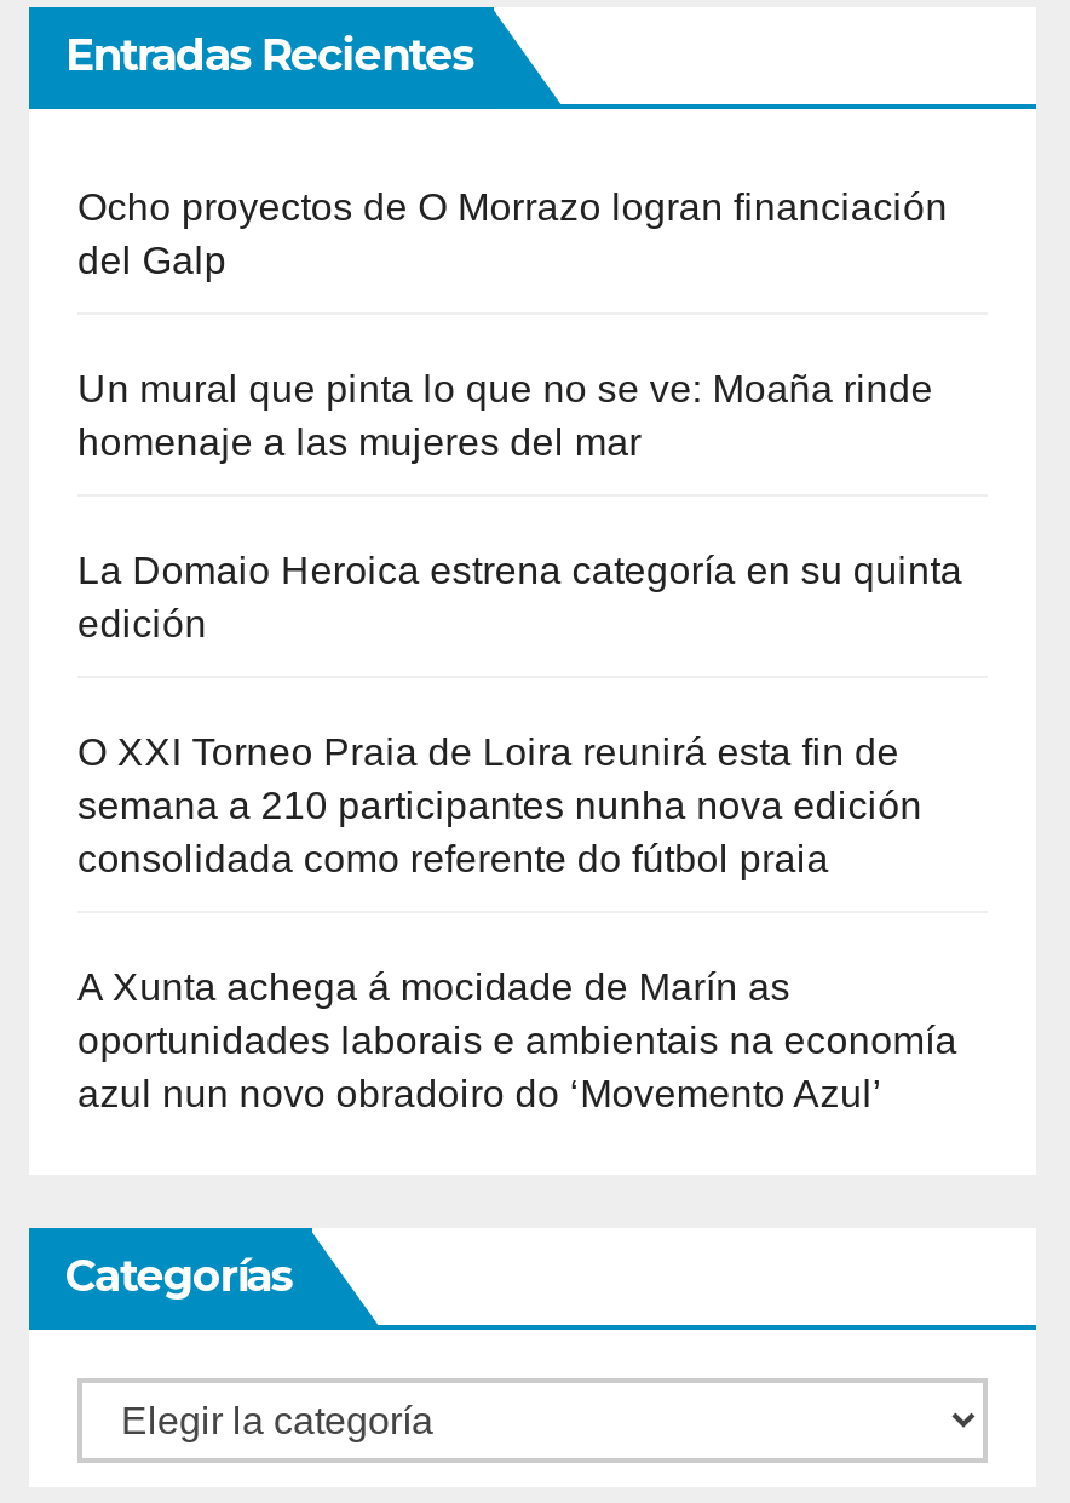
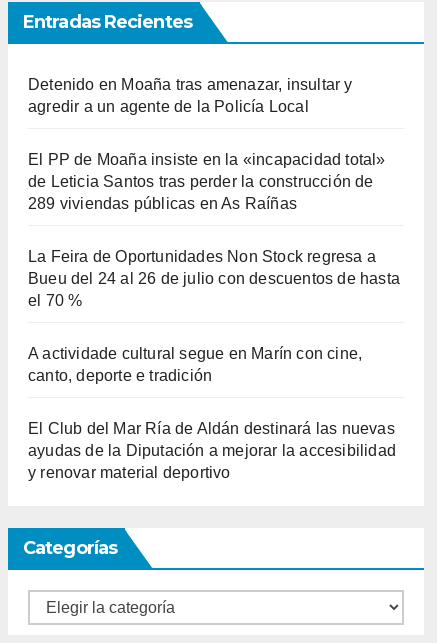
- Ocho proyectos de O Morrazo logran financiación
- del Galp
+ Detenido en Moaña tras amenazar, insultar y
+ agredir a un agente de la Policía Local

- Un mural que pinta lo que no se ve: Moaña rinde
- homenaje a las mujeres del mar
+ El PP de Moaña insiste en la «incapacidad total»
+ de Leticia Santos tras perder la construcción de
+ 289 viviendas públicas en As Raíñas

- La Domaio Heroica estrena categoría en su quinta
- edición
+ La Feira de Oportunidades Non Stock regresa a
+ Bueu del 24 al 26 de julio con descuentos de hasta
+ el 70 %

- O XXI Torneo Praia de Loira reunirá esta fin de
- semana a 210 participantes nunha nova edición
- consolidada como referente do fútbol praia
+ A actividade cultural segue en Marín con cine,
+ canto, deporte e tradición

- A Xunta achega á mocidade de Marín as
- oportunidades laborais e ambientais na economía
- azul nun novo obradoiro do ‘Movemento Azul’
+ El Club del Mar Ría de Aldán destinará las nuevas
+ ayudas de la Diputación a mejorar la accesibilidad
+ y renovar material deportivo
